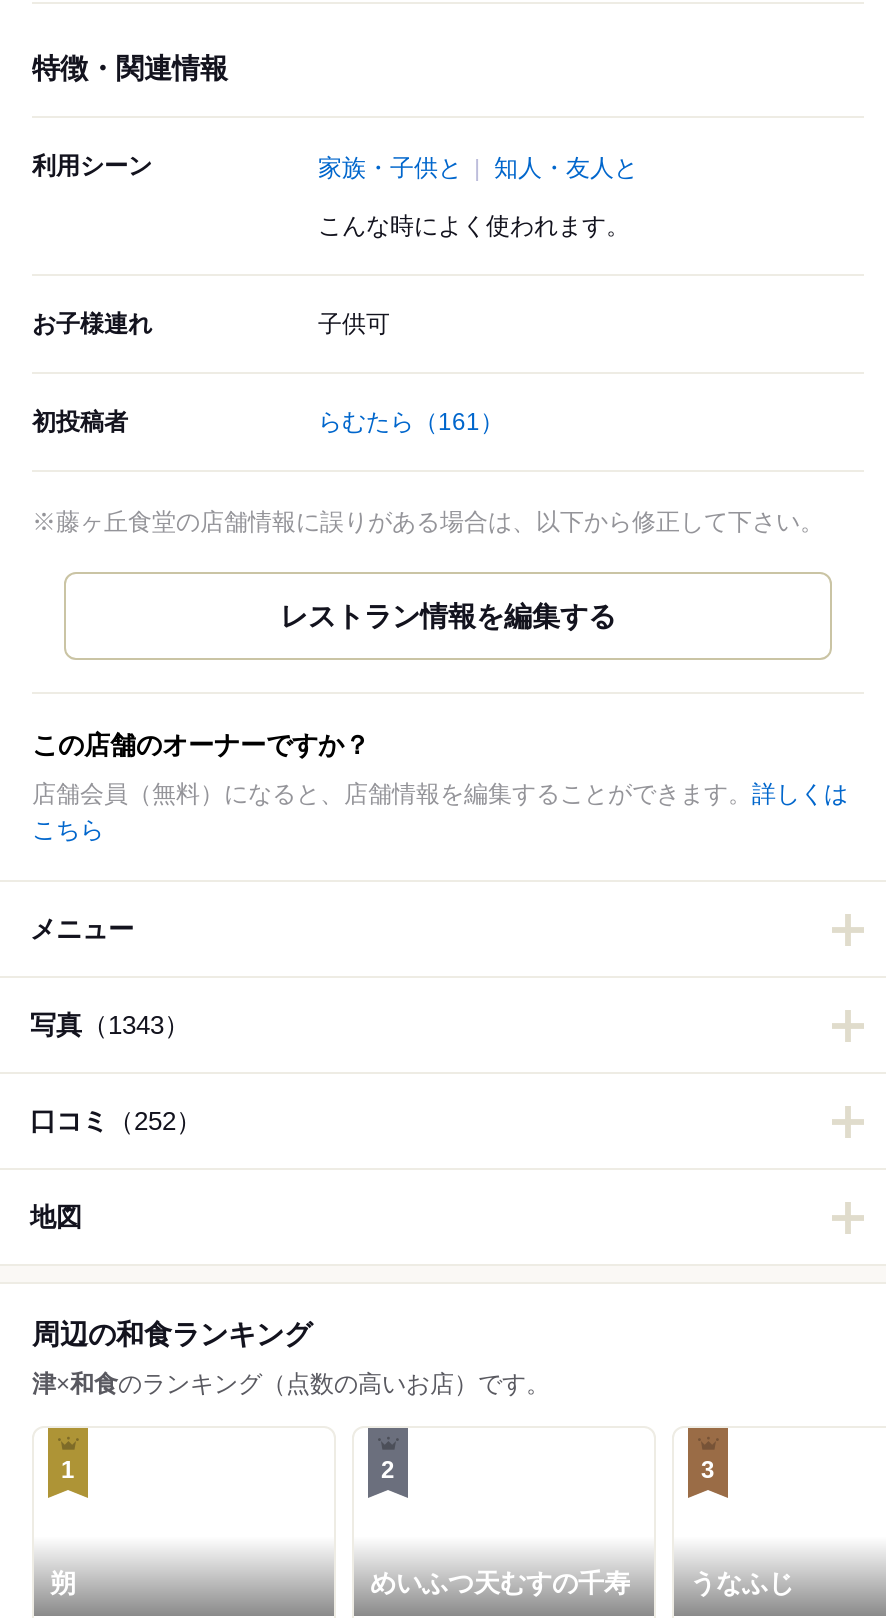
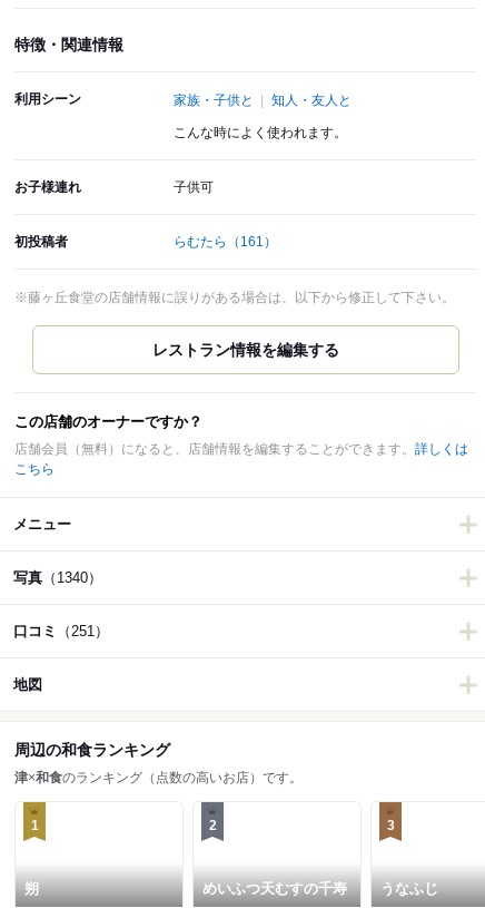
- 写真（1343）
+ 写真（1340）

- 口コミ（252）
+ 口コミ（251）
